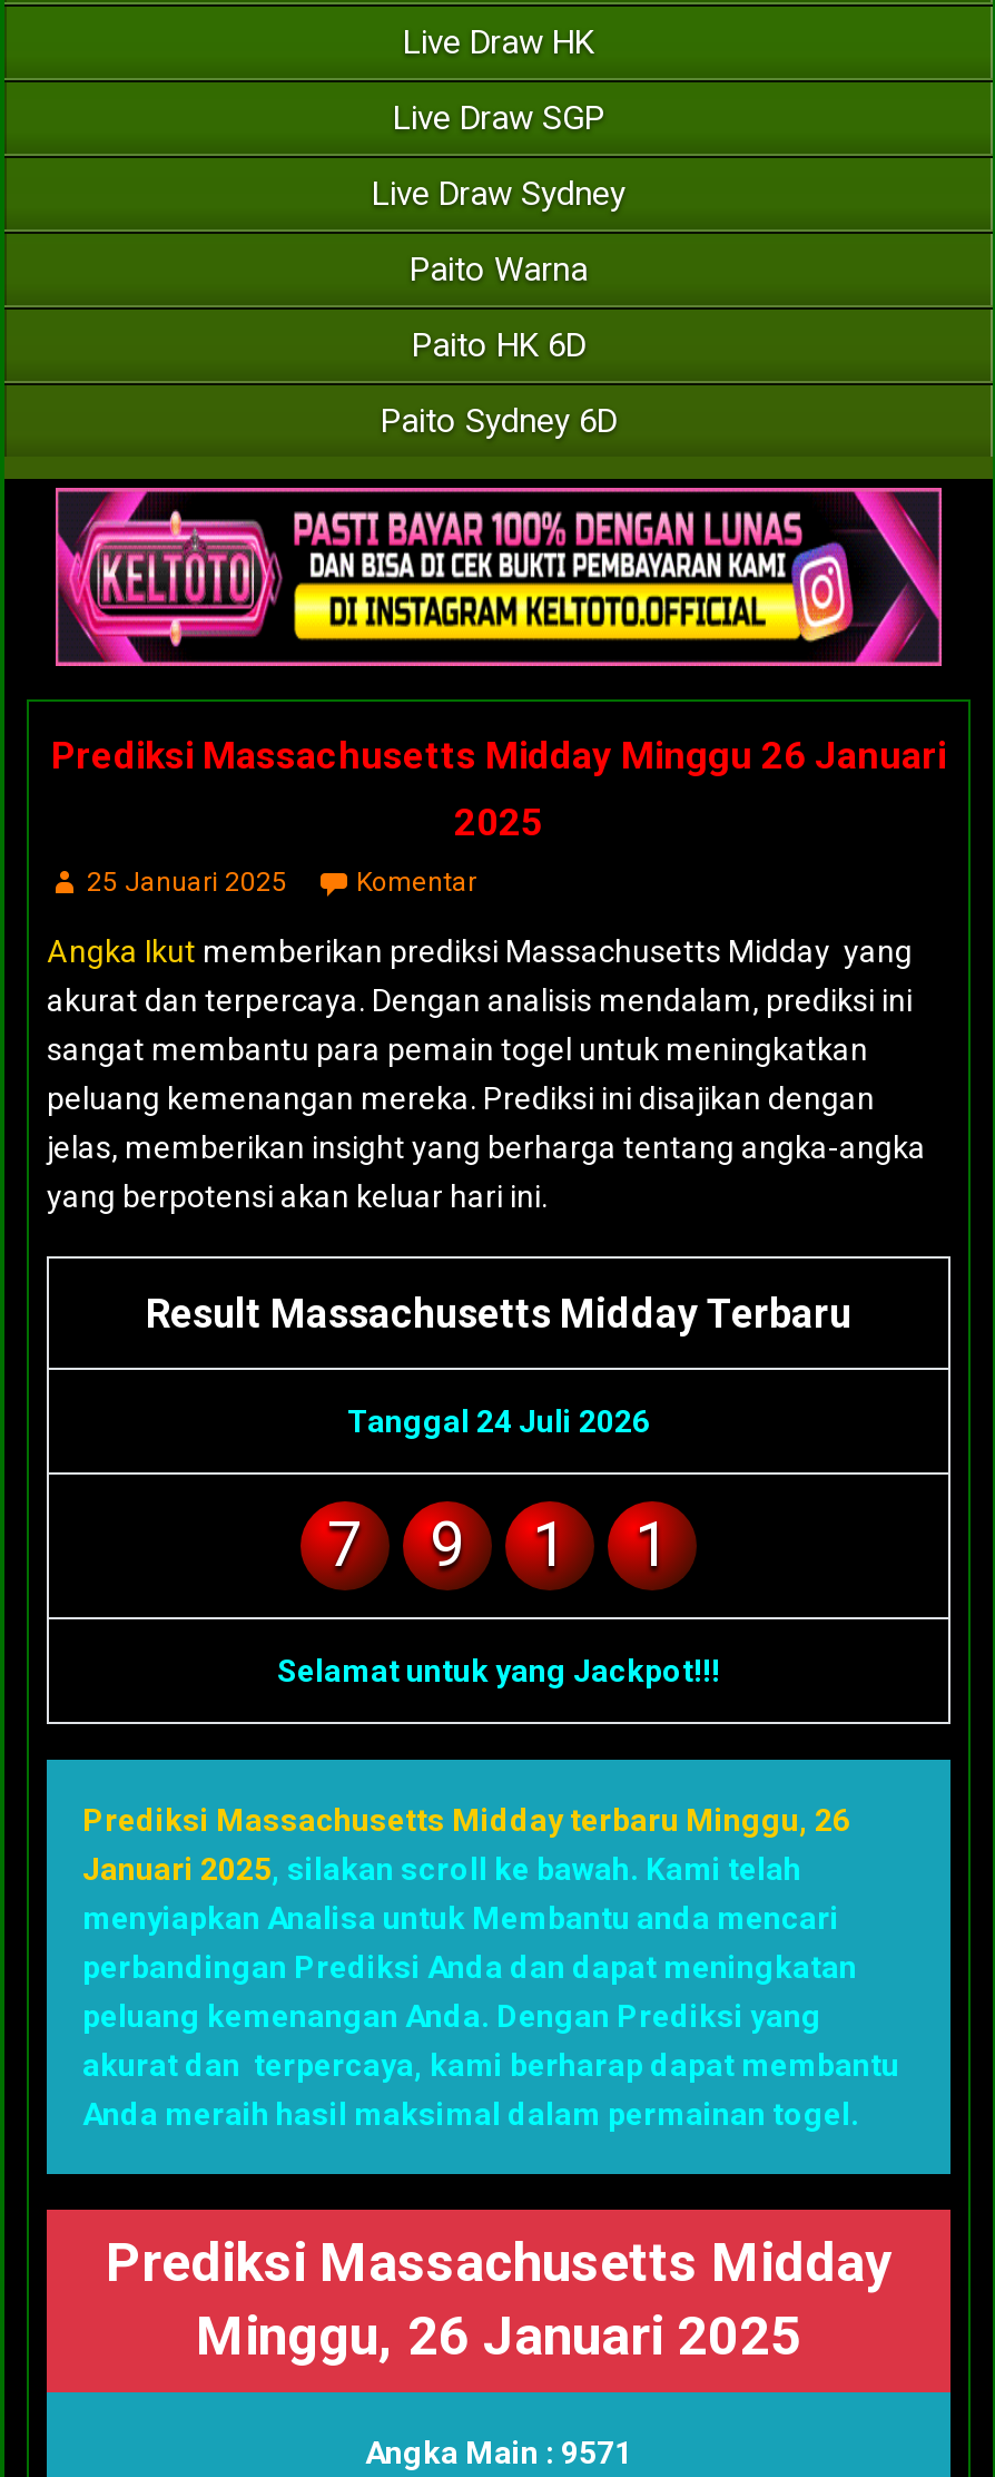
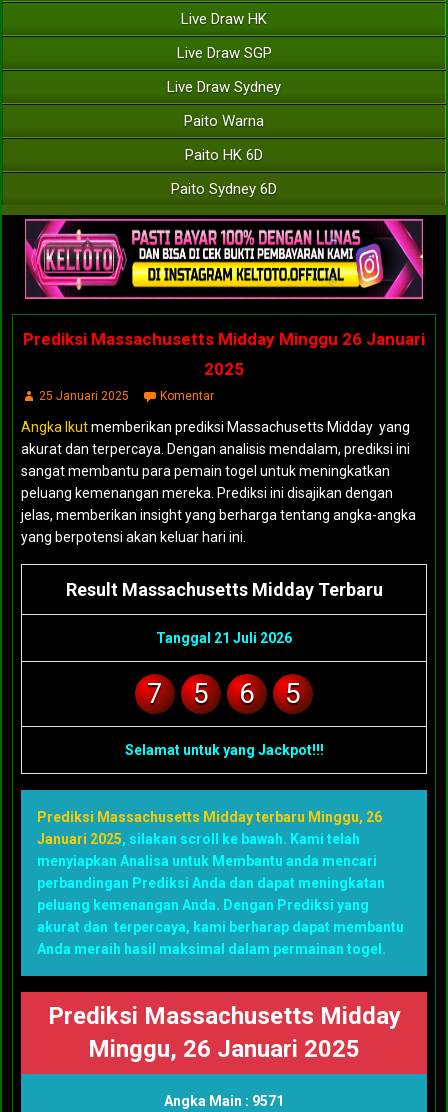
- Tanggal 24 Juli 2026
+ Tanggal 21 Juli 2026

- 9
+ 5

- 1
+ 6

- 1
+ 5
